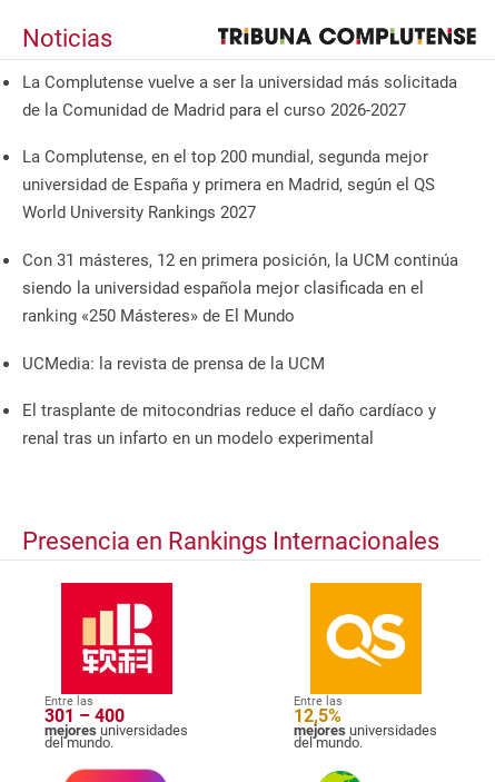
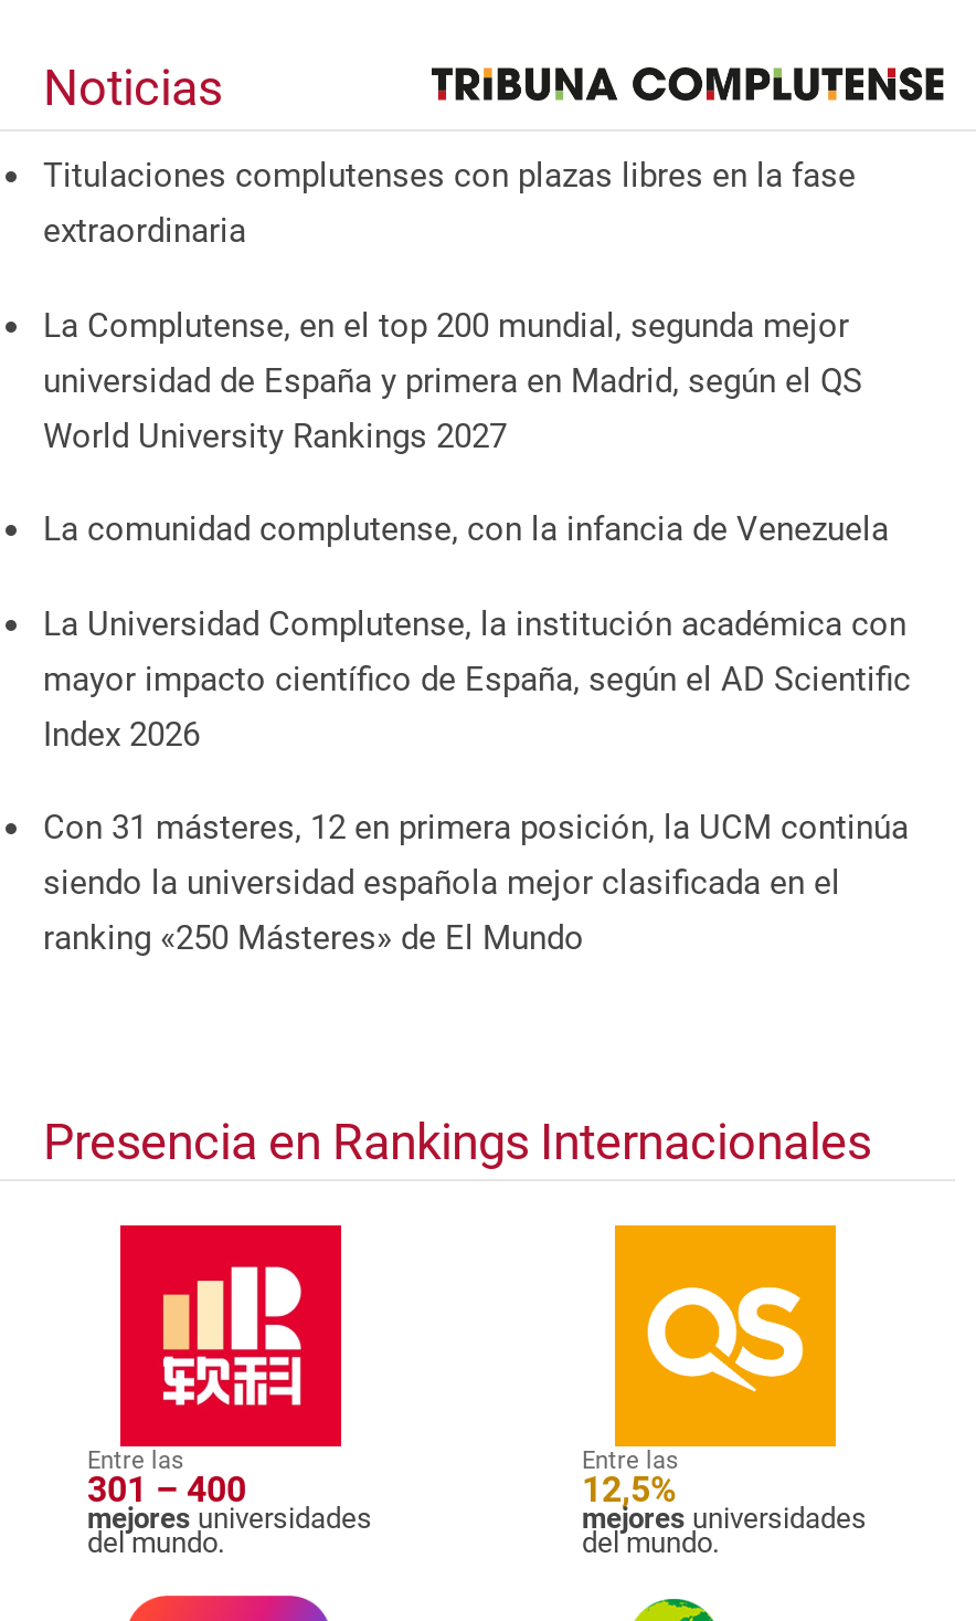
- La Complutense vuelve a ser la universidad más solicitada
- de la Comunidad de Madrid para el curso 2026-2027
+ Titulaciones complutenses con plazas libres en la fase
+ extraordinaria

+ La comunidad complutense, con la infancia de Venezuela
+ La Universidad Complutense, la institución académica con
+ mayor impacto científico de España, según el AD Scientific
+ Index 2026

moved down: Con 31 másteres, 12 en primera posición, la UCM continúa | siendo la universidad española mejor clasificada en el | ranking «250 Másteres» de El Mundo

- UCMedia: la revista de prensa de la UCM
- El trasplante de mitocondrias reduce el daño cardíaco y
- renal tras un infarto en un modelo experimental
